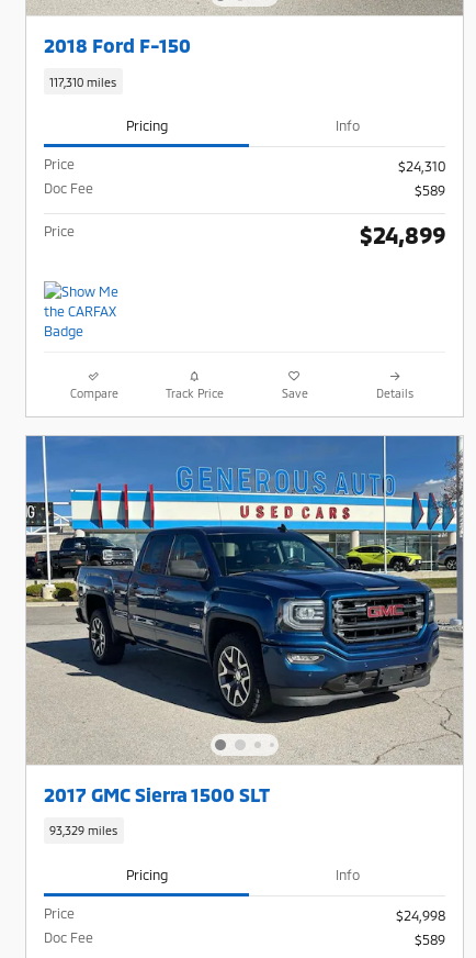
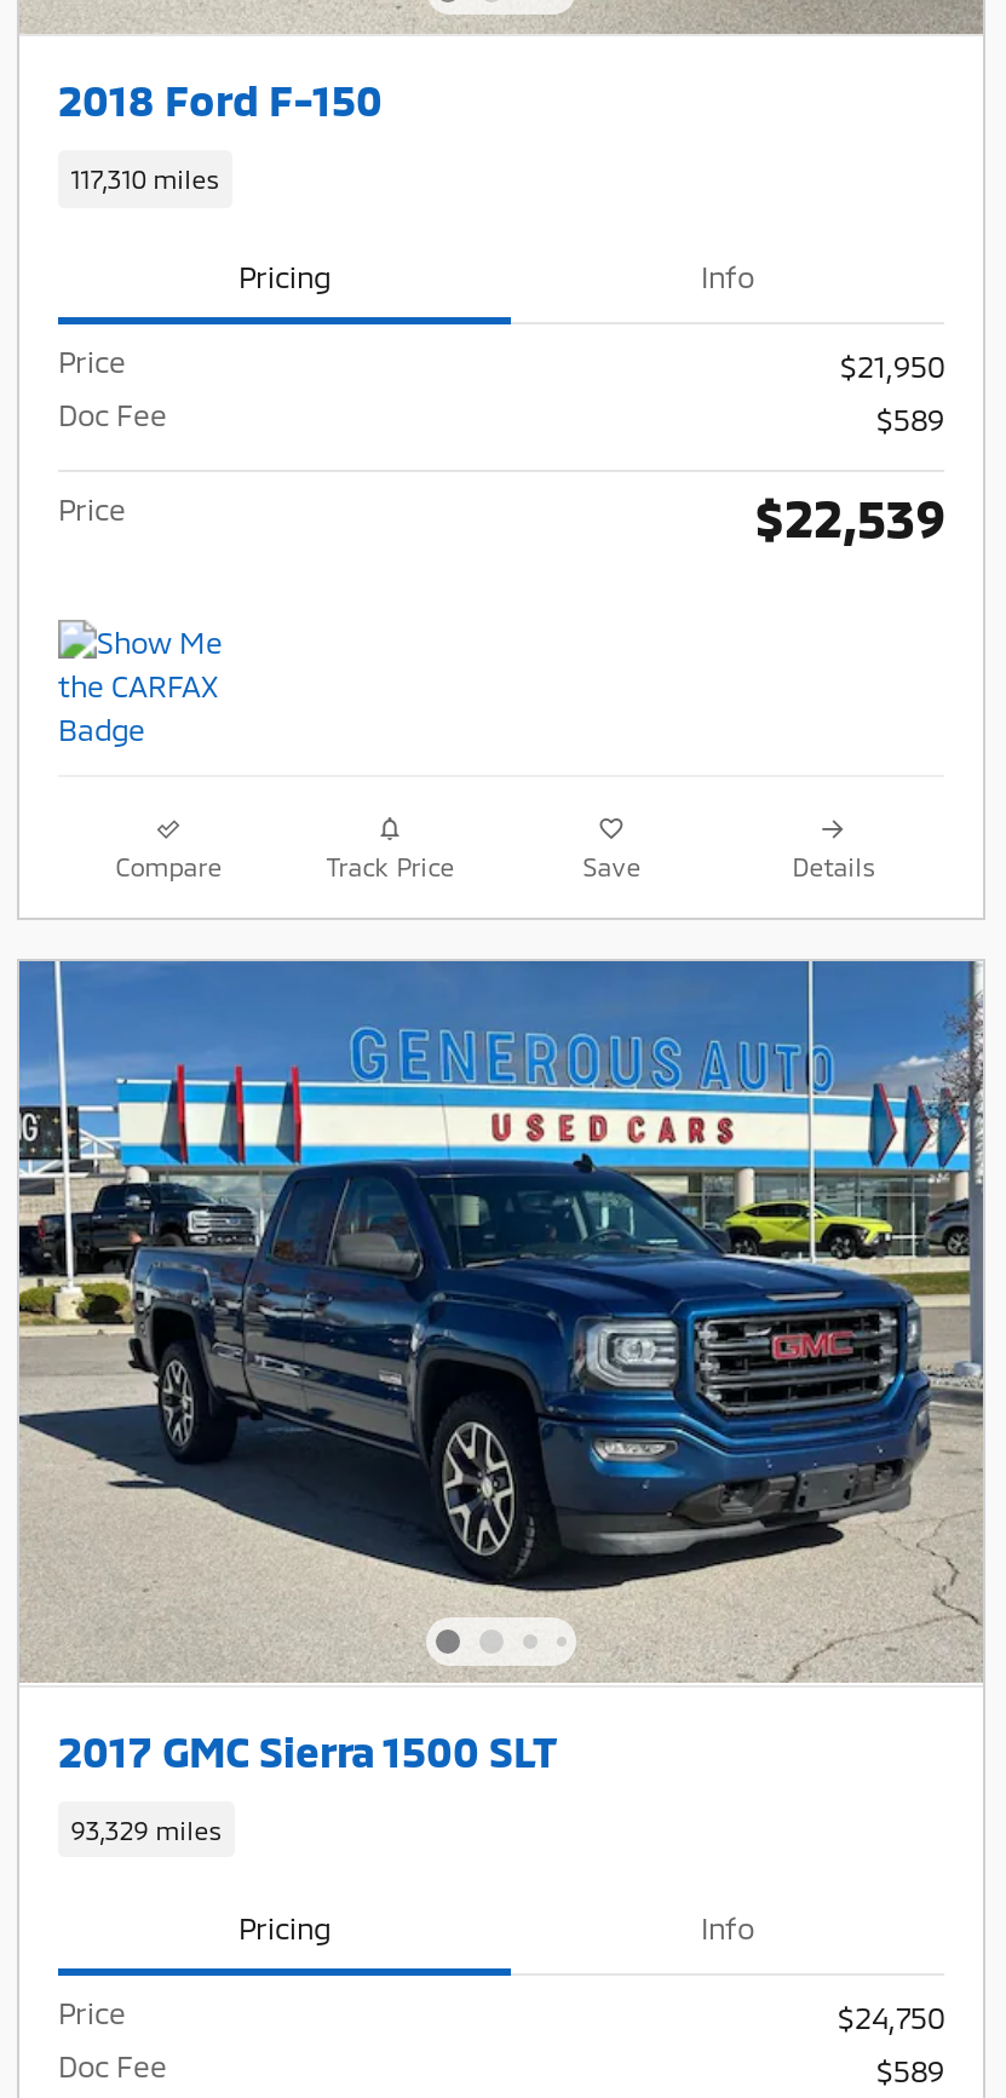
- $24,310
+ $21,950

- $24,899
+ $22,539

- $24,998
+ $24,750
